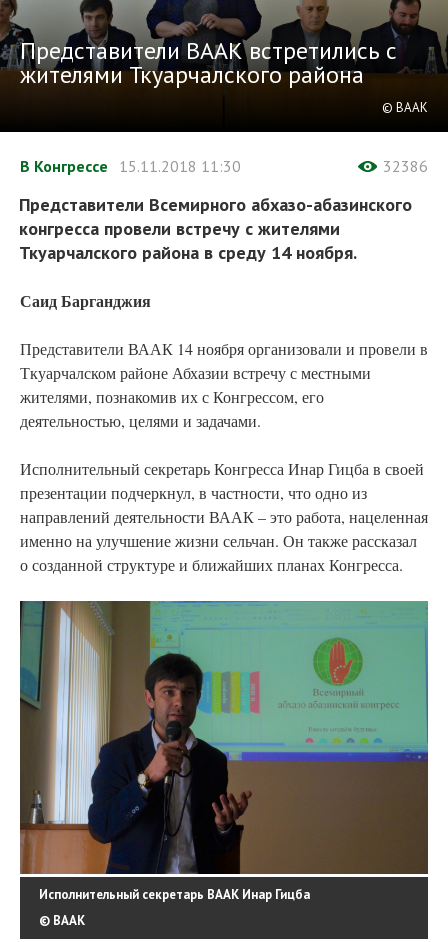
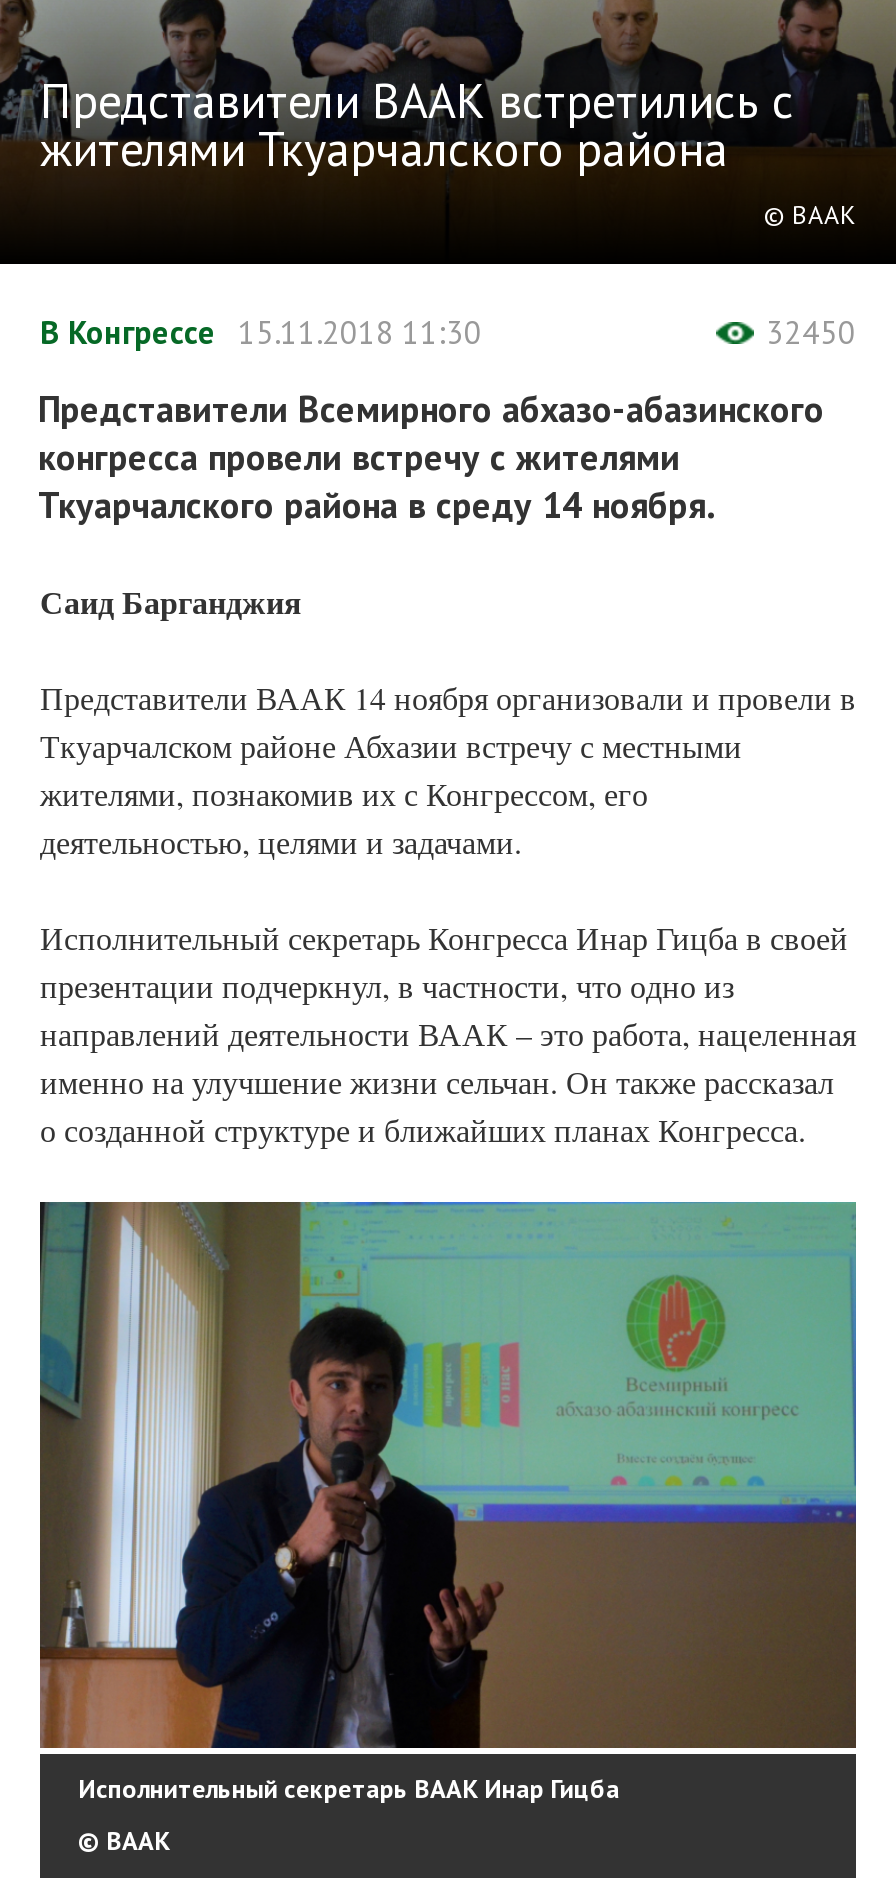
- 32386
+ 32450
